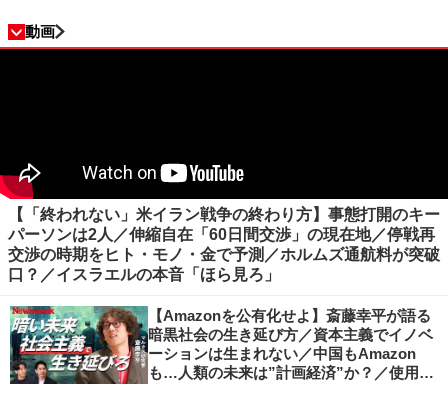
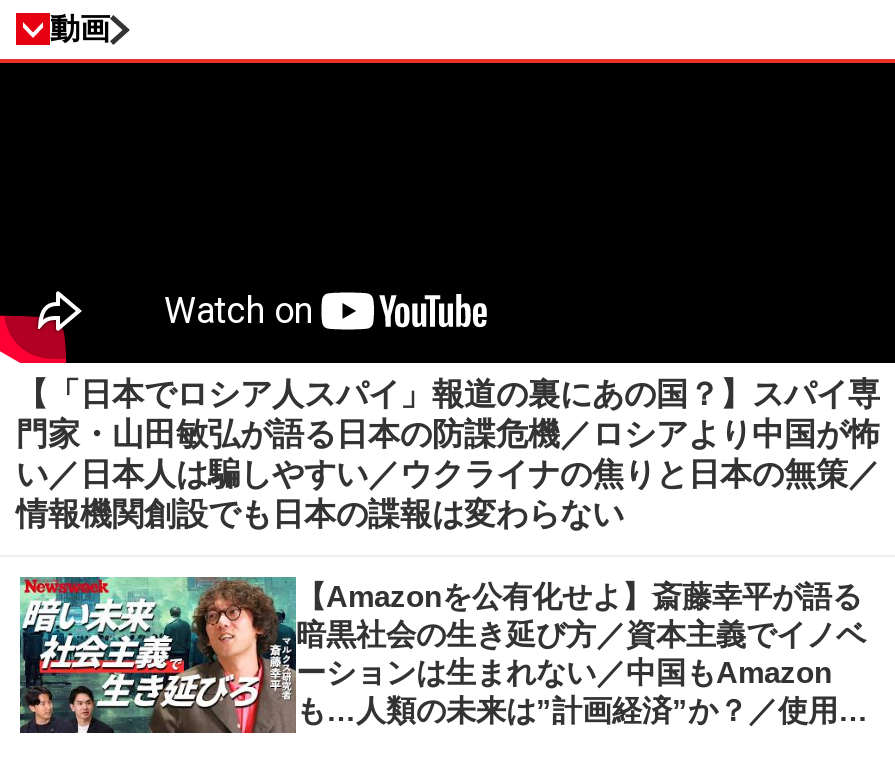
- 【「終われない」米イラン戦争の終わり方】事態打開のキー
- パーソンは2人／伸縮自在「60日間交渉」の現在地／停戦再
- 交渉の時期をヒト・モノ・金で予測／ホルムズ通航料が突破
- 口？／イスラエルの本音「ほら見ろ」
+ 【「日本でロシア人スパイ」報道の裏にあの国？】スパイ専
+ 門家・山田敏弘が語る日本の防諜危機／ロシアより中国が怖
+ い／日本人は騙しやすい／ウクライナの焦りと日本の無策／
+ 情報機関創設でも日本の諜報は変わらない
